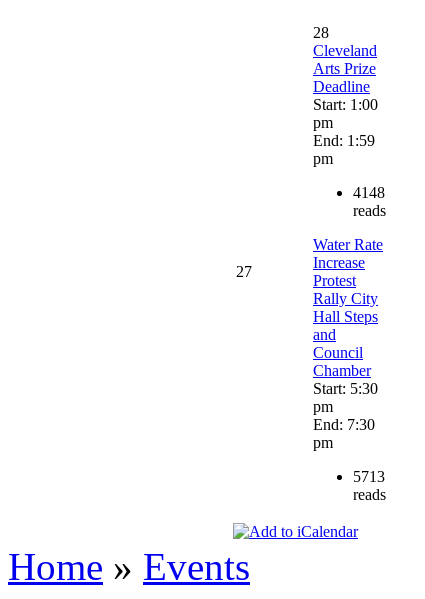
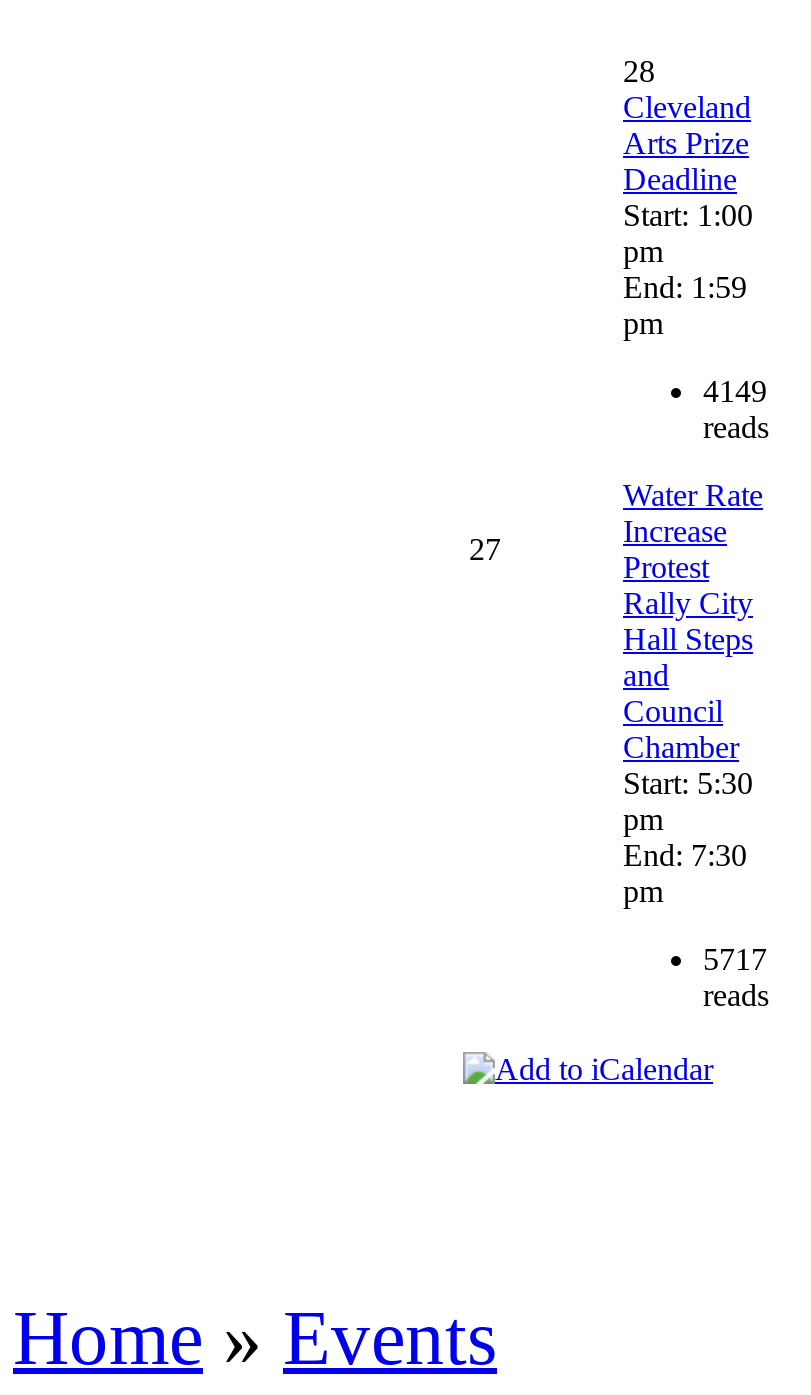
- 4148
+ 4149

- 5713
+ 5717
